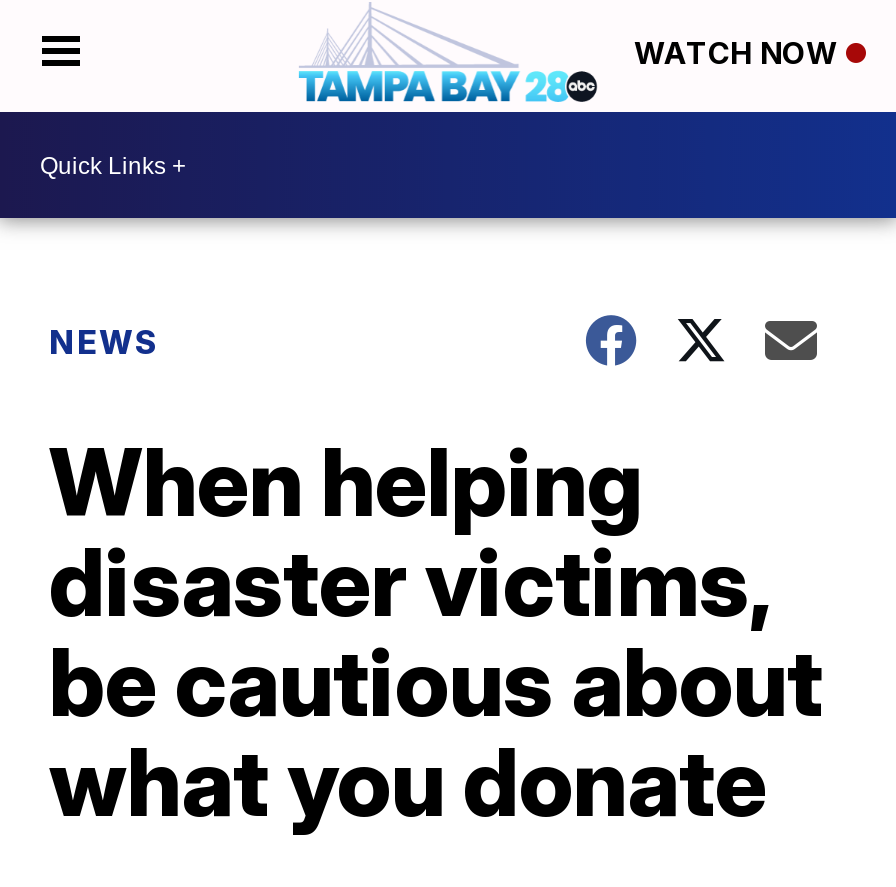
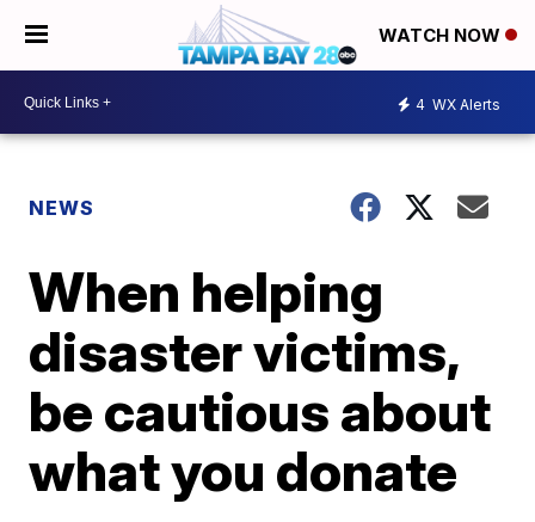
+ 4 WX Alerts
